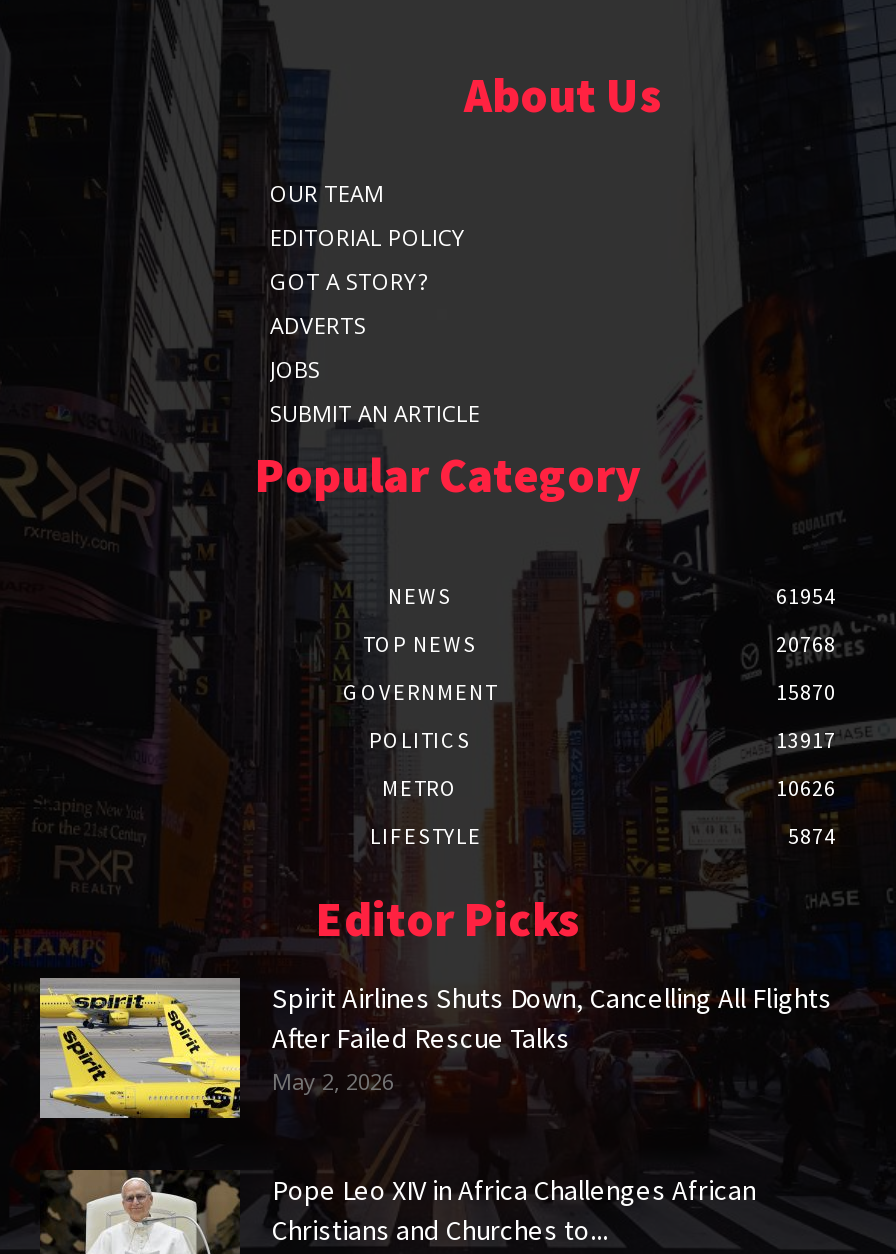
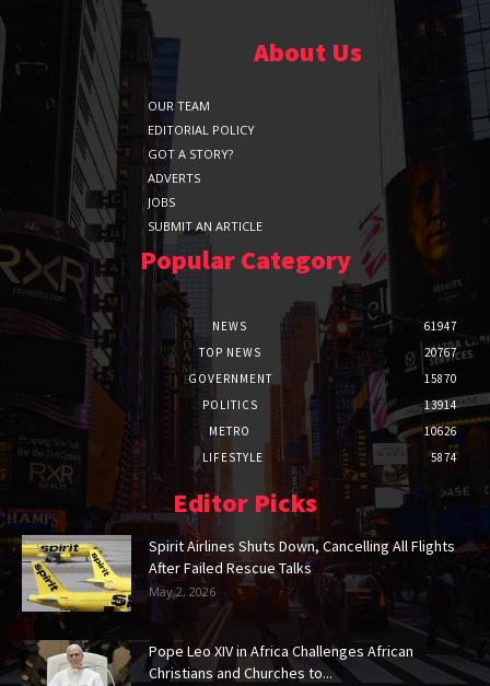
- 61954
+ 61947

- 20768
+ 20767

- 13917
+ 13914
